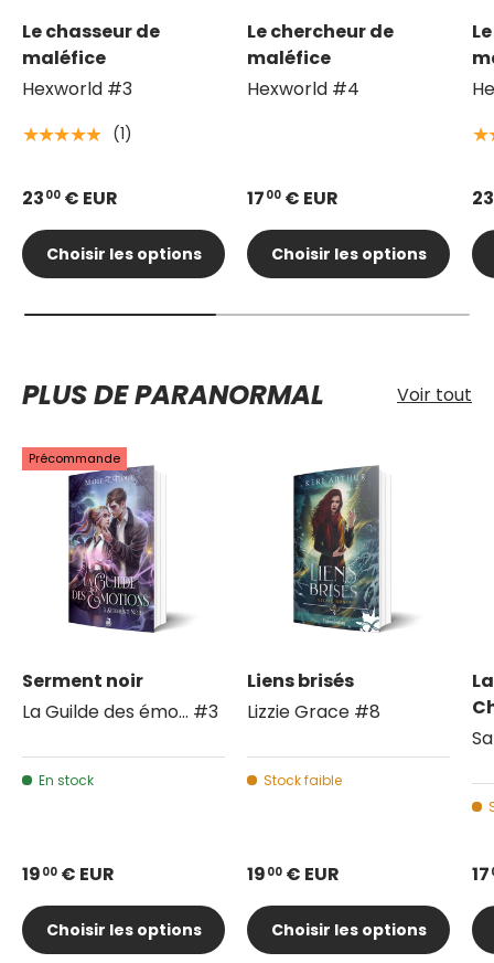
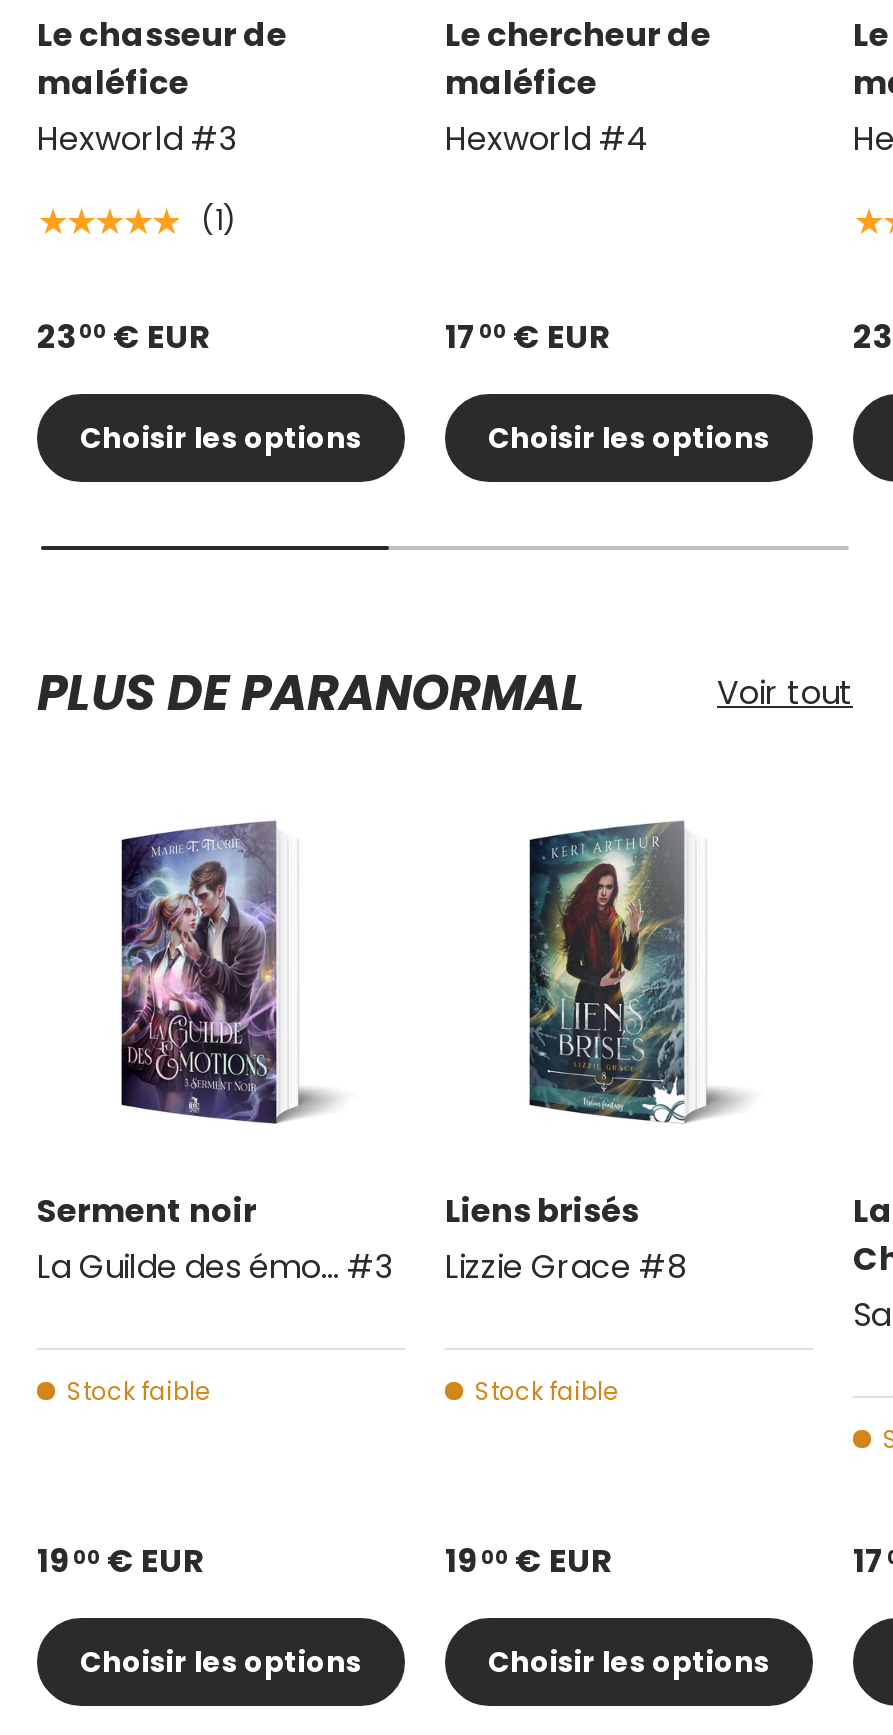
- Précommande

- En stock
+ Stock faible
